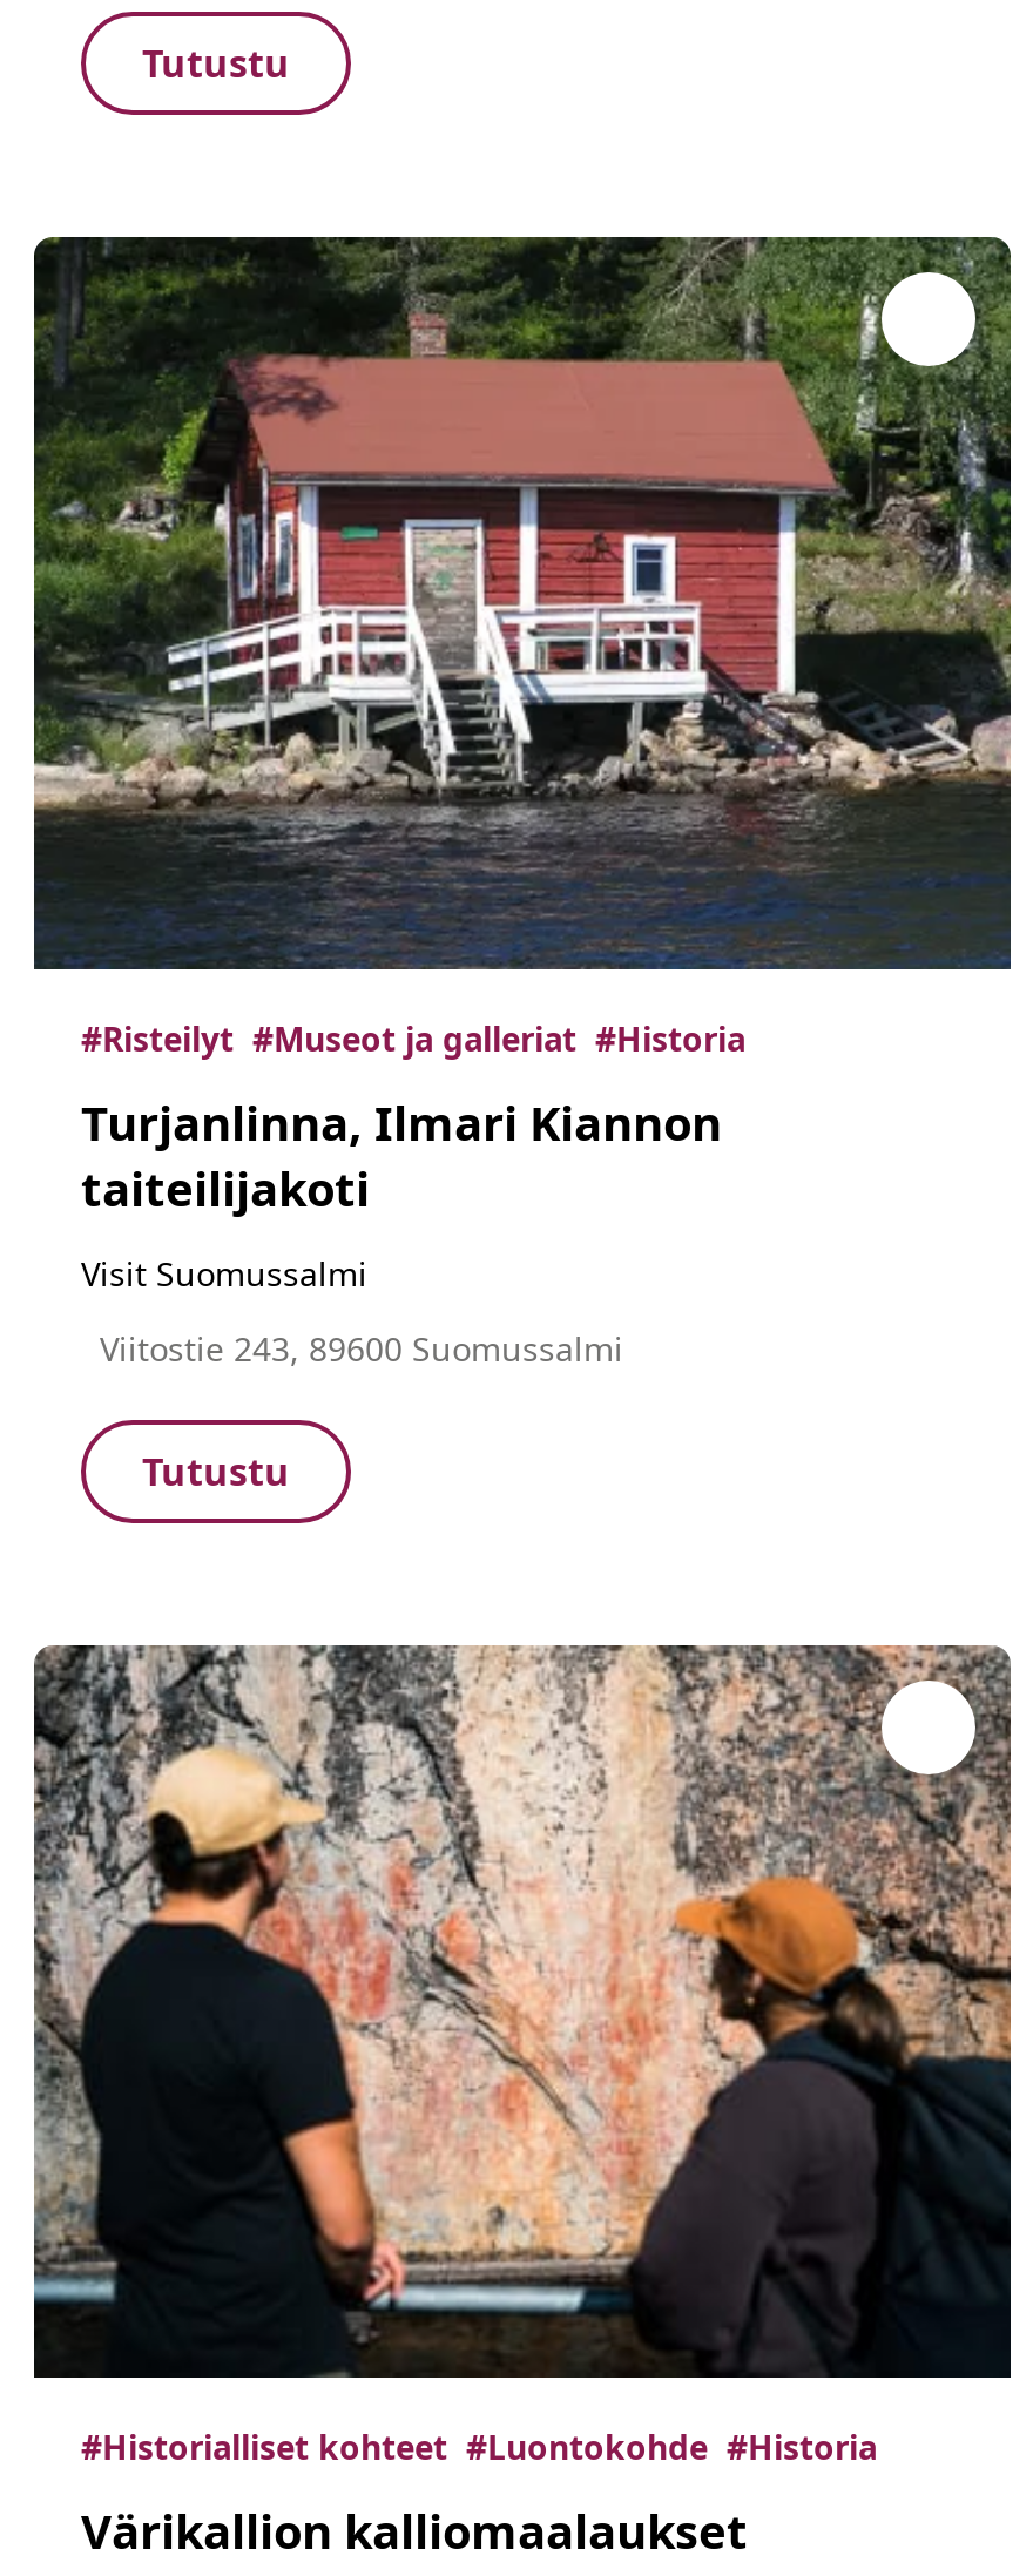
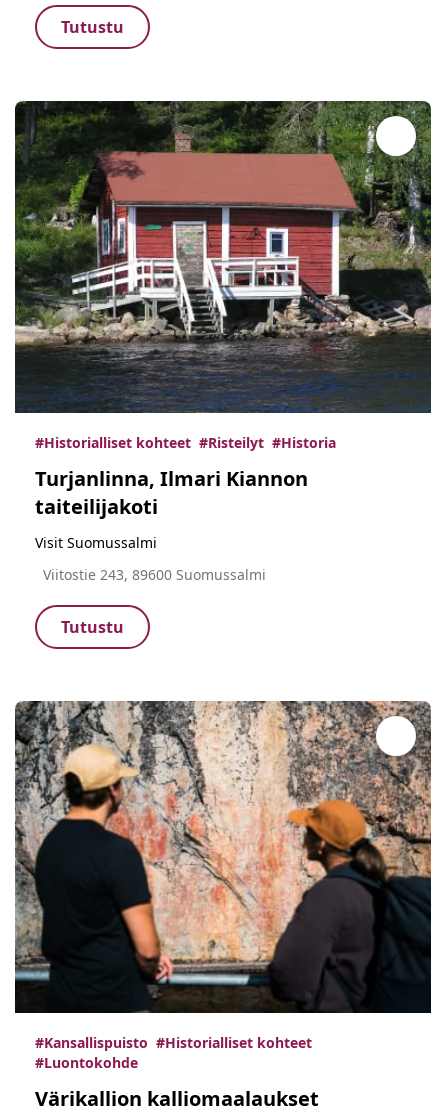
- #Risteilyt #Museot ja galleriat #Historia
+ #Historialliset kohteet #Risteilyt #Historia

- #Historialliset kohteet #Luontokohde #Historia
+ #Kansallispuisto #Historialliset kohteet
+ #Luontokohde
